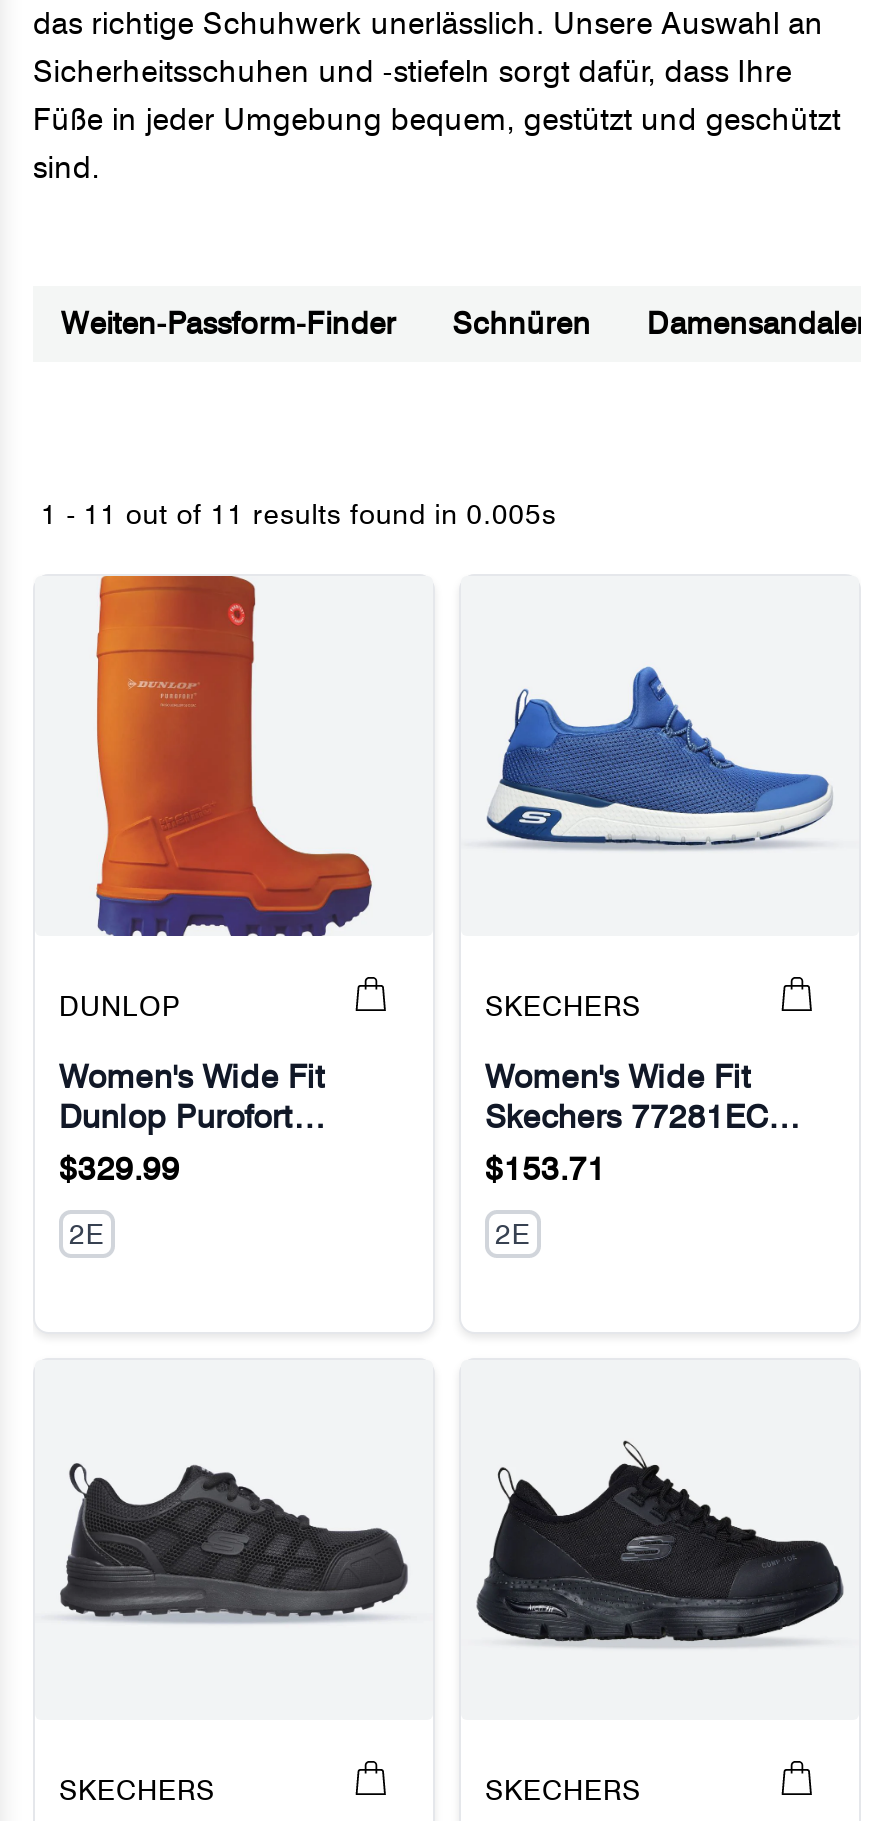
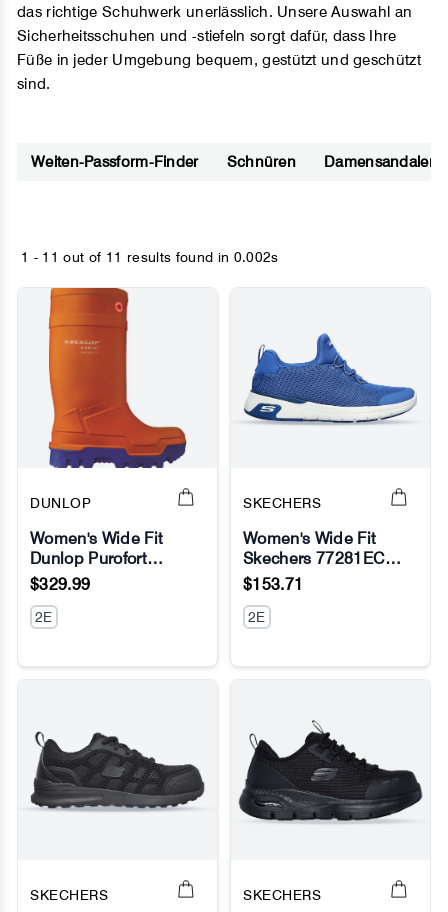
- 1 - 11 out of 11 results found in 0.005s
+ 1 - 11 out of 11 results found in 0.002s
